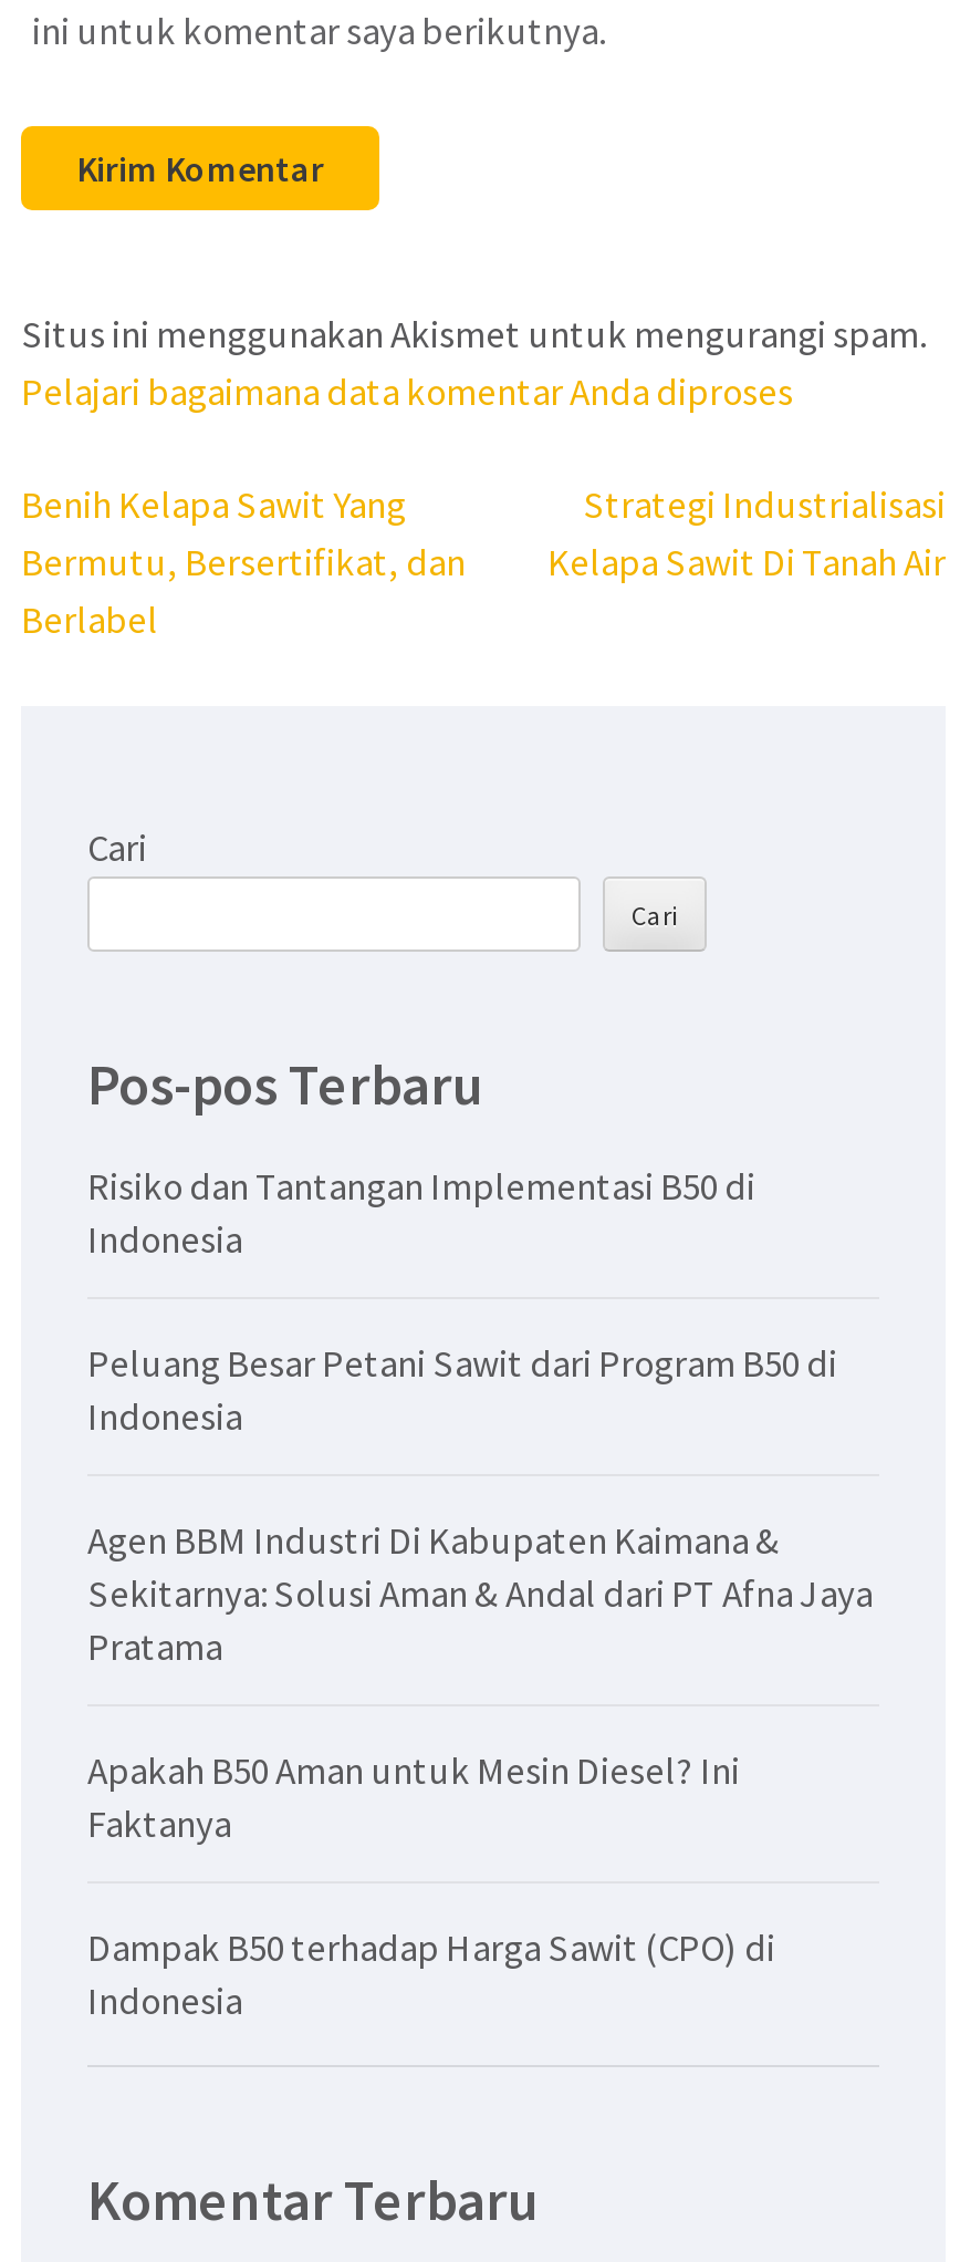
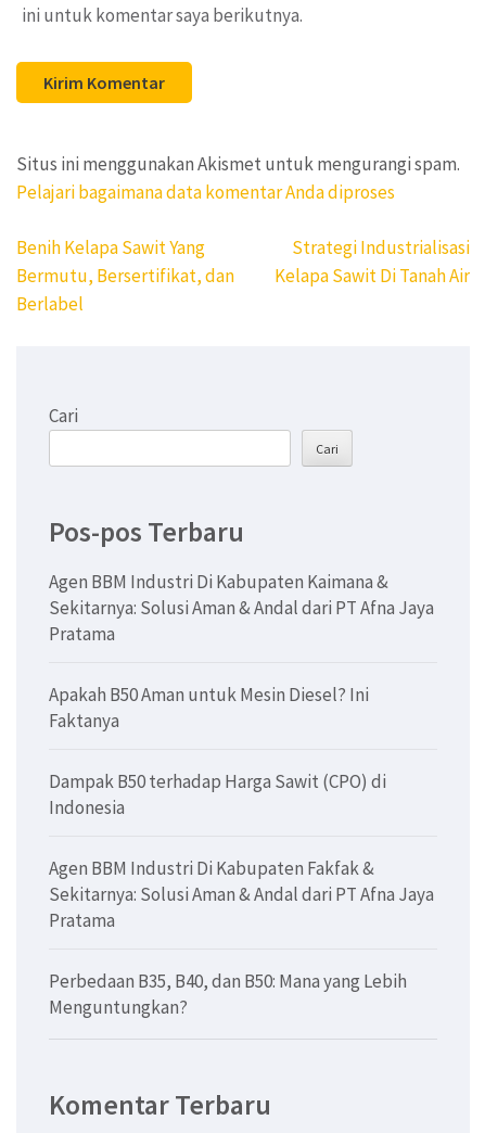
- Risiko dan Tantangan Implementasi B50 di
- Indonesia
- Peluang Besar Petani Sawit dari Program B50 di
- Indonesia

moved up: Agen BBM Industri Di Kabupaten Kaimana & | Sekitarnya: Solusi Aman & Andal dari PT Afna Jaya | Pratama | Apakah B50 Aman untuk Mesin Diesel? Ini | Faktanya | Dampak B50 terhadap Harga Sawit (CPO) di | Indonesia

+ Agen BBM Industri Di Kabupaten Fakfak &
+ Sekitarnya: Solusi Aman & Andal dari PT Afna Jaya
+ Pratama
+ Perbedaan B35, B40, dan B50: Mana yang Lebih
+ Menguntungkan?
